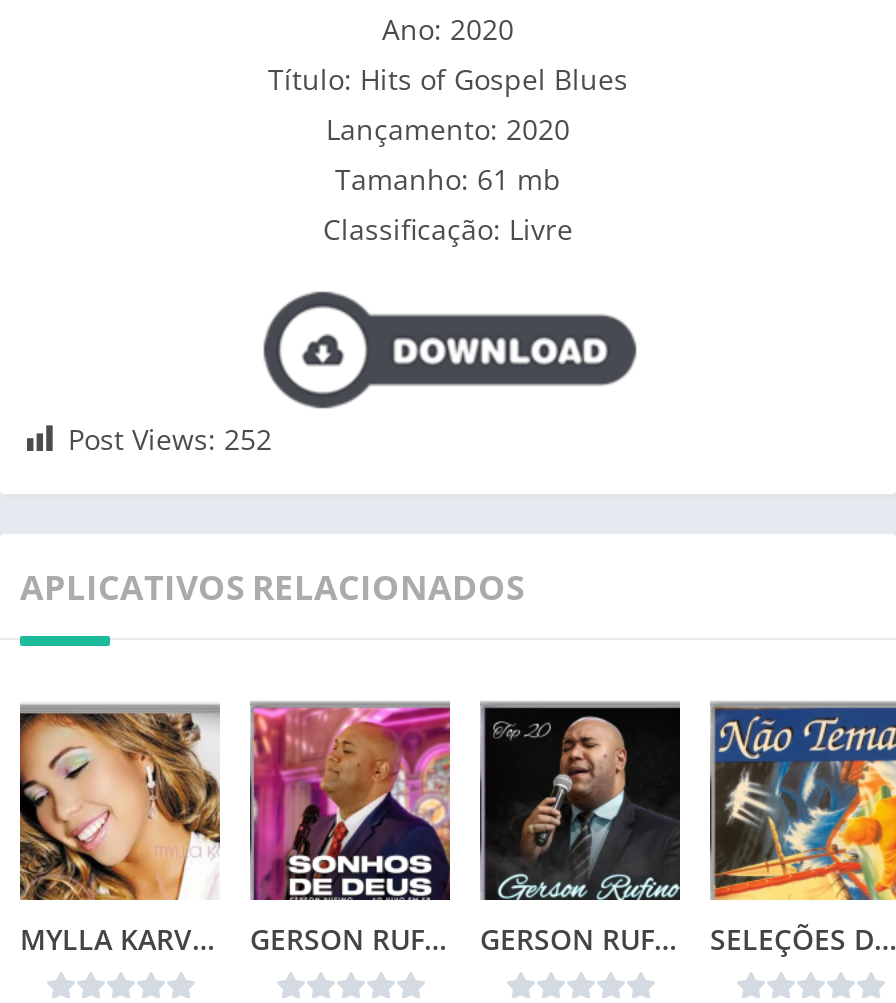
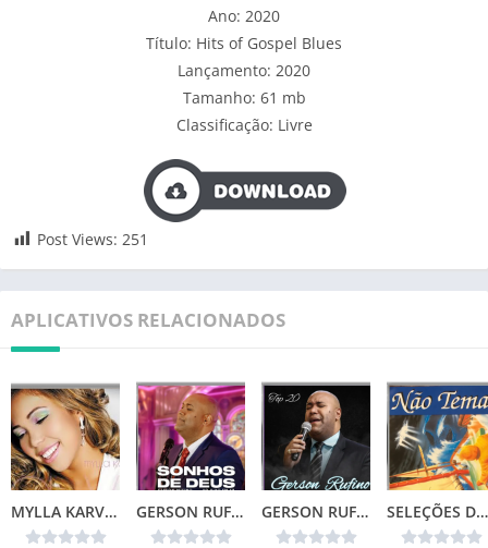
- Post Views: 252
+ Post Views: 251
